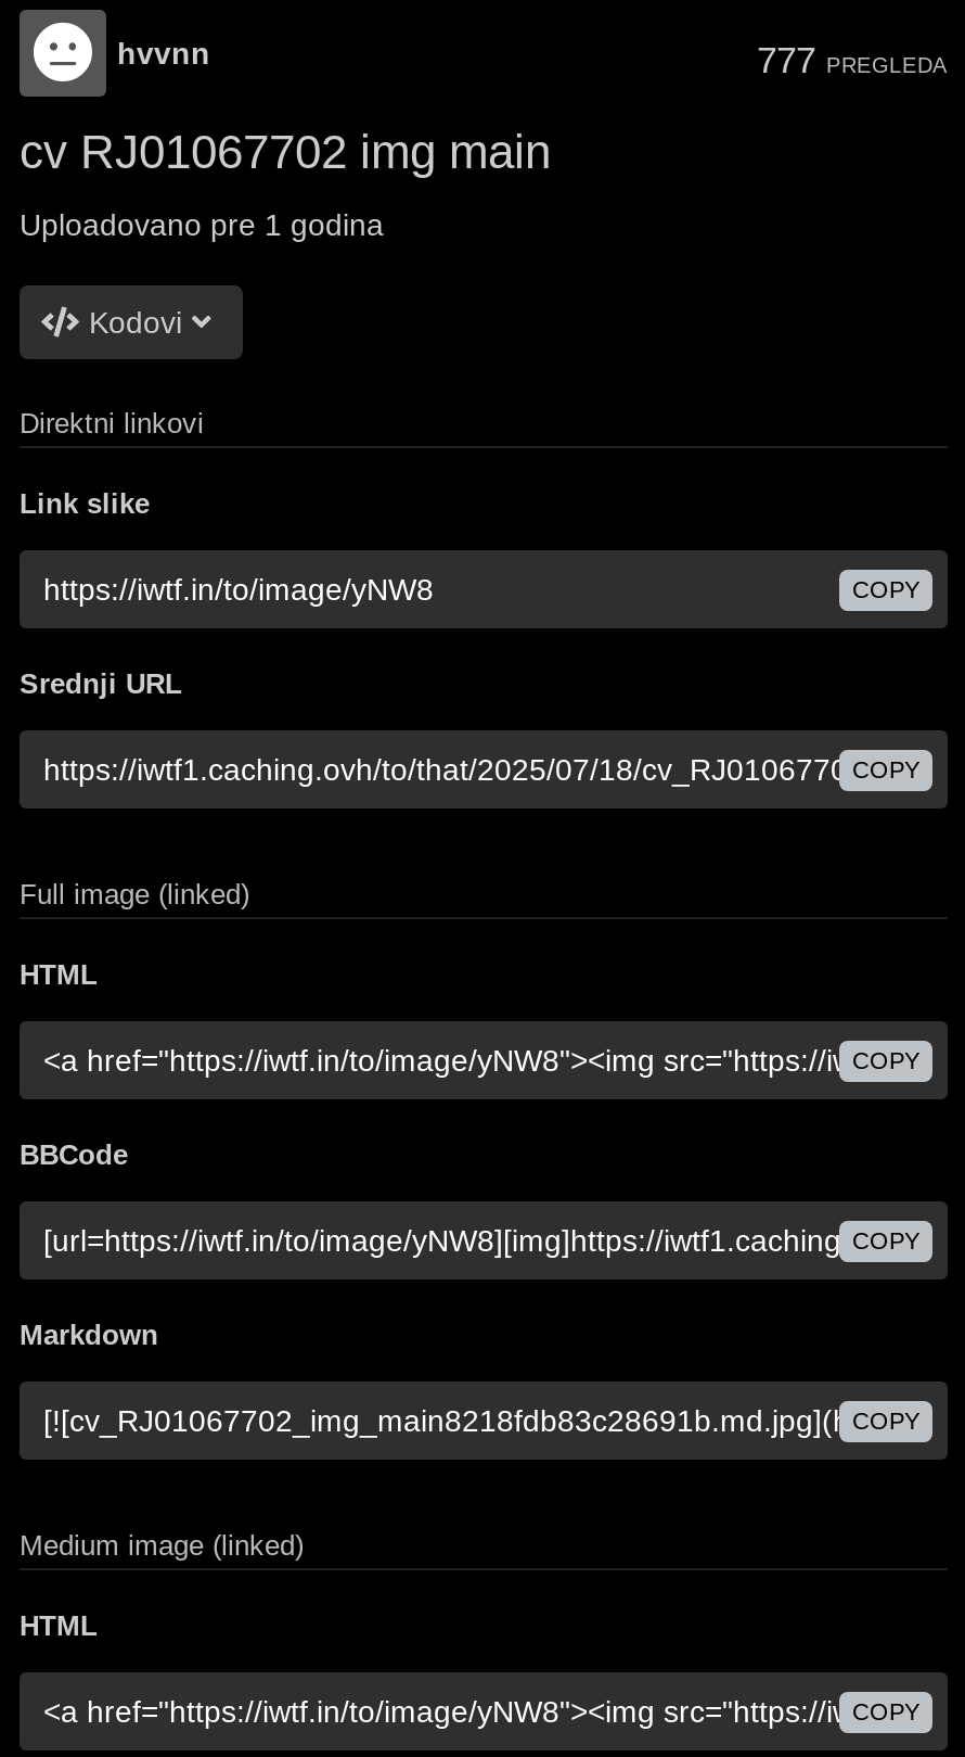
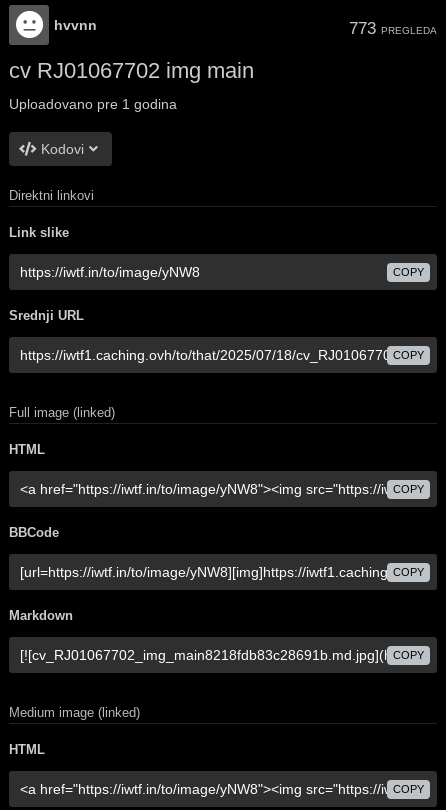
- 777 PREGLEDA
+ 773 PREGLEDA
